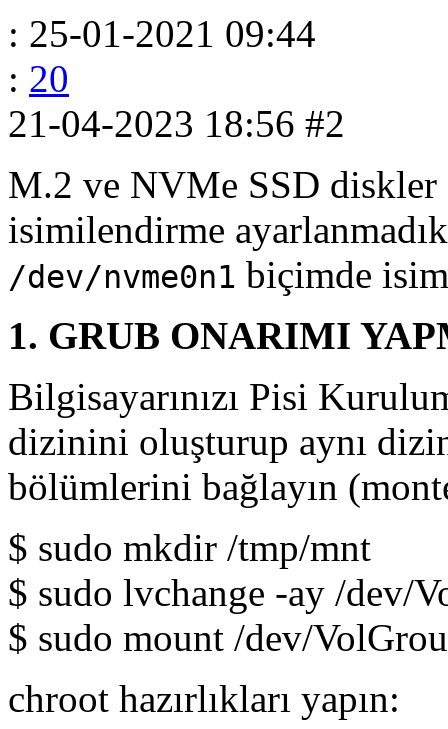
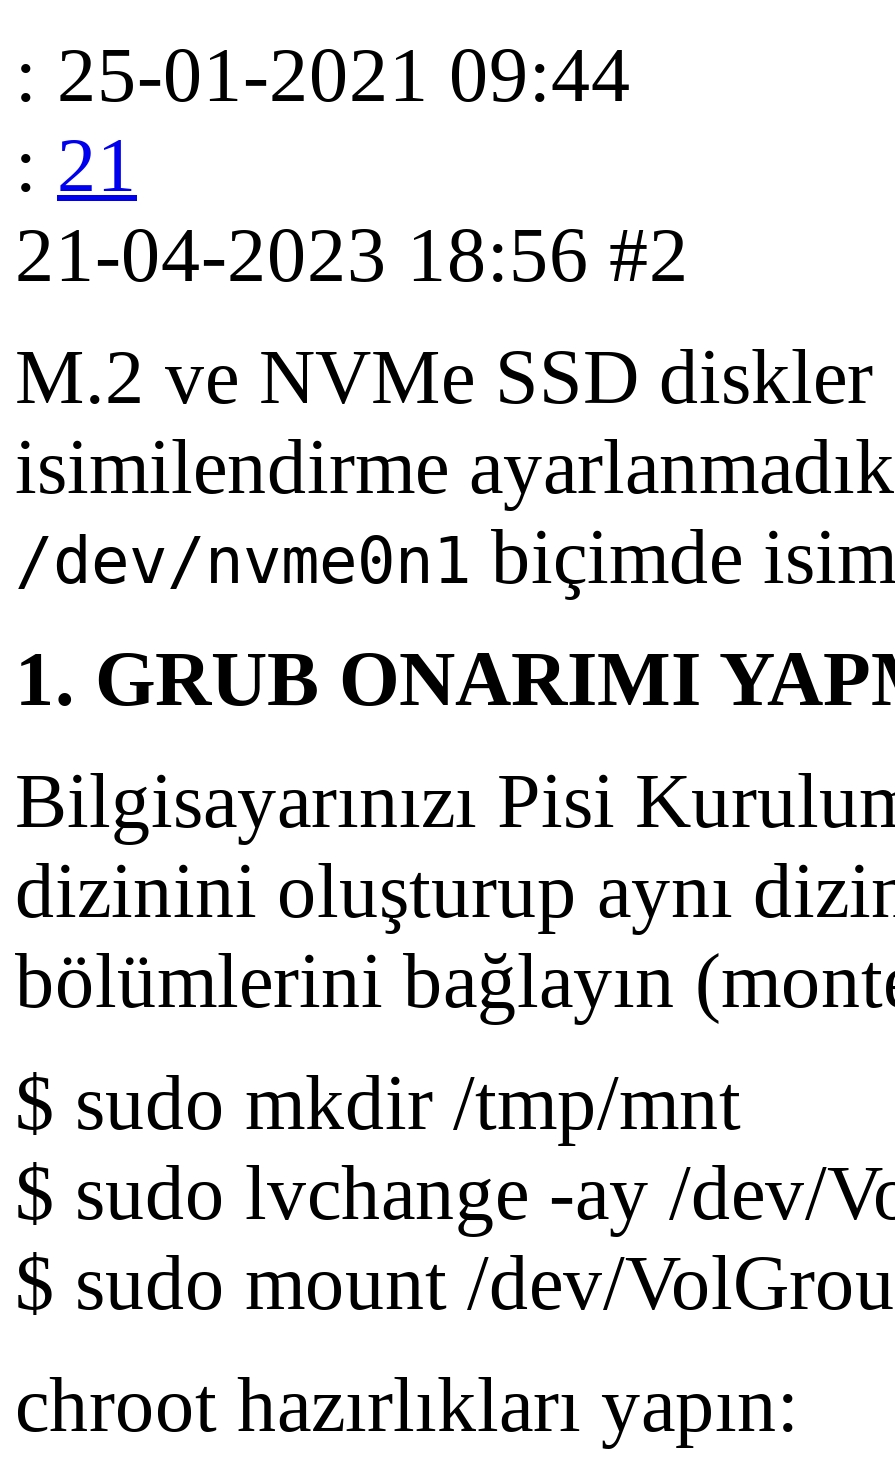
- : 20
+ : 21
